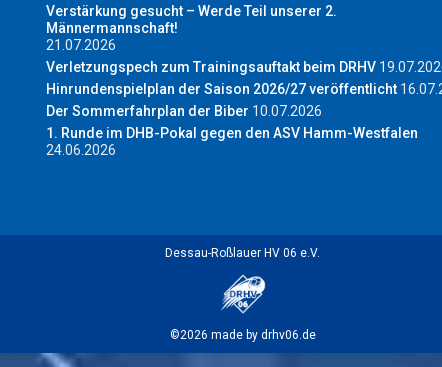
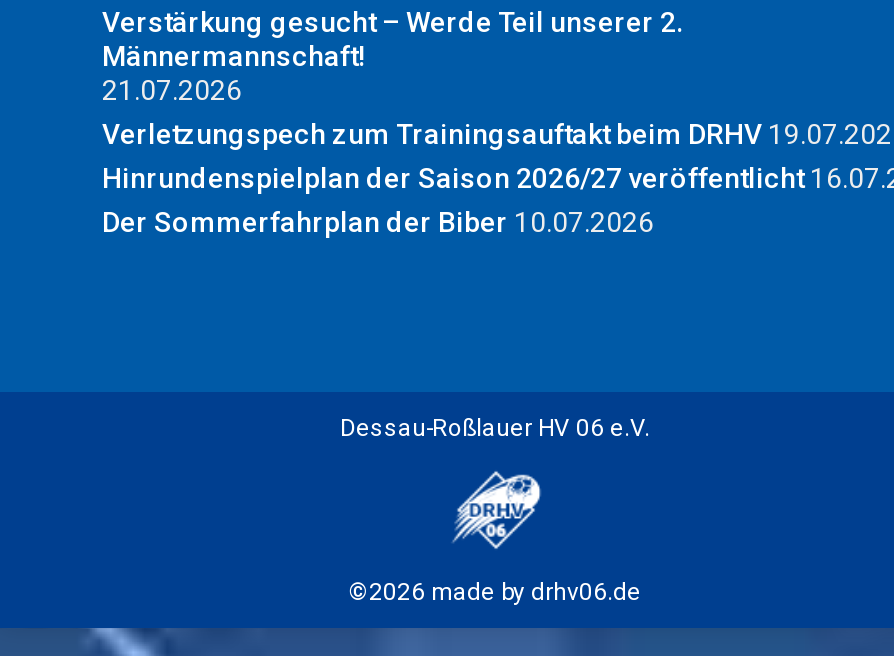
- 1. Runde im DHB-Pokal gegen den ASV Hamm-Westfalen
- 24.06.2026
